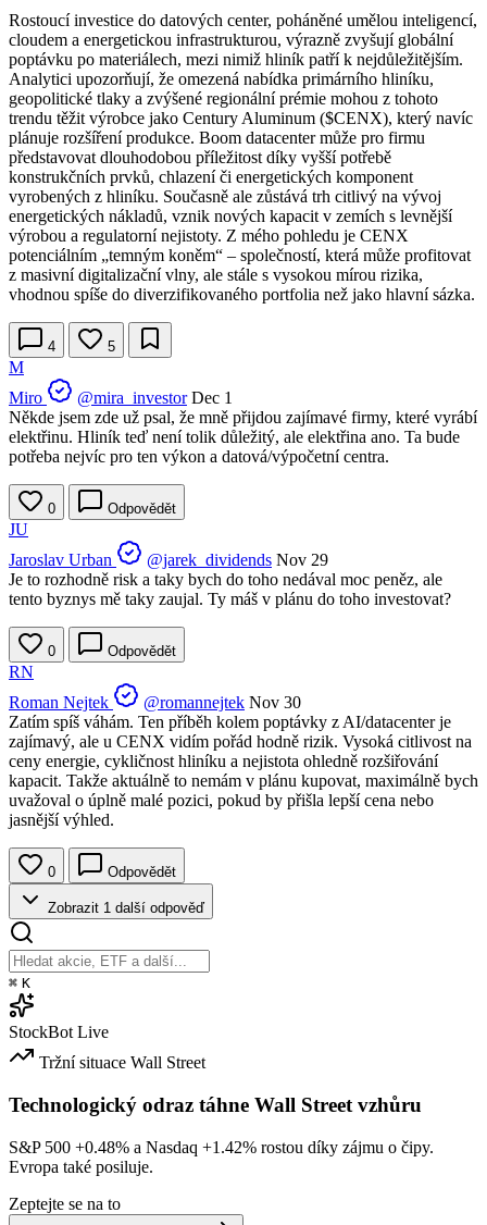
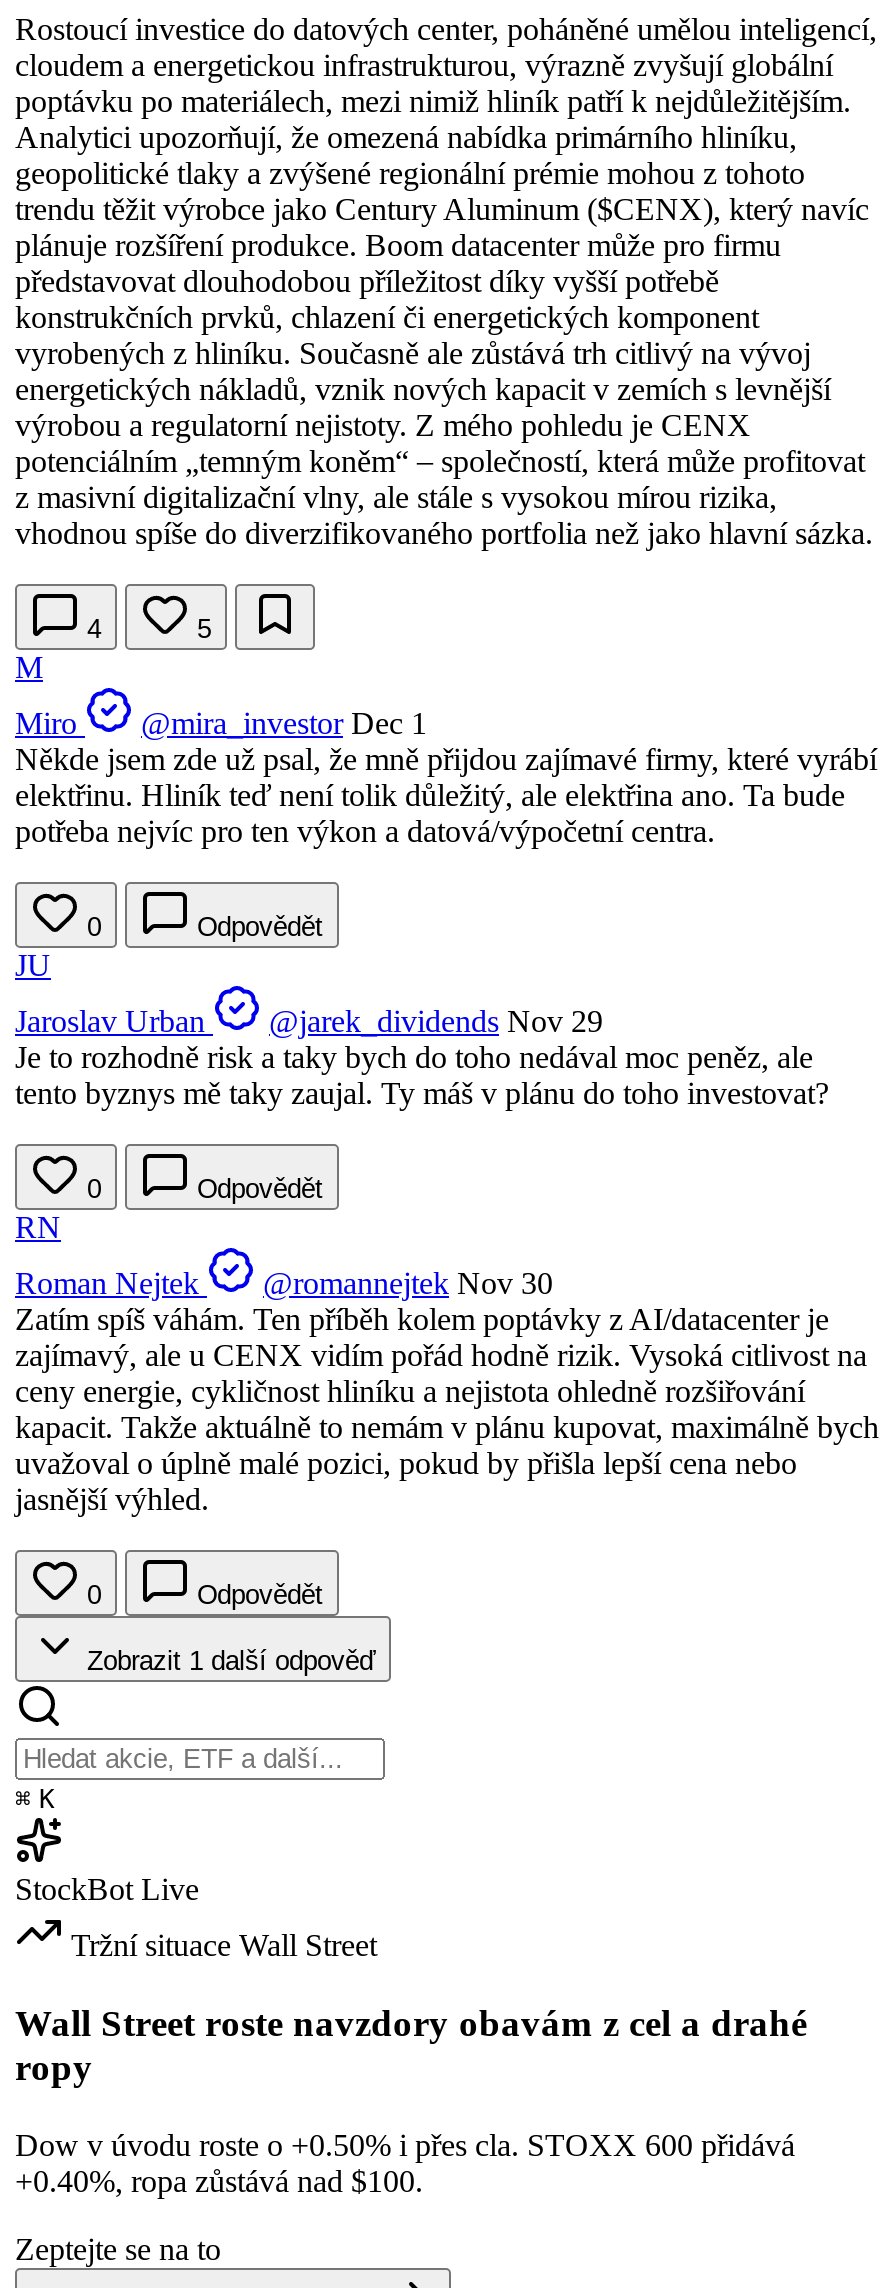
- Technologický odraz táhne Wall Street vzhůru
+ Wall Street roste navzdory obavám z cel a drahé
+ ropy

- S&P 500 +0.48% a Nasdaq +1.42% rostou díky zájmu o čipy.
- Evropa také posiluje.
+ Dow v úvodu roste o +0.50% i přes cla. STOXX 600 přidává
+ +0.40%, ropa zůstává nad $100.
